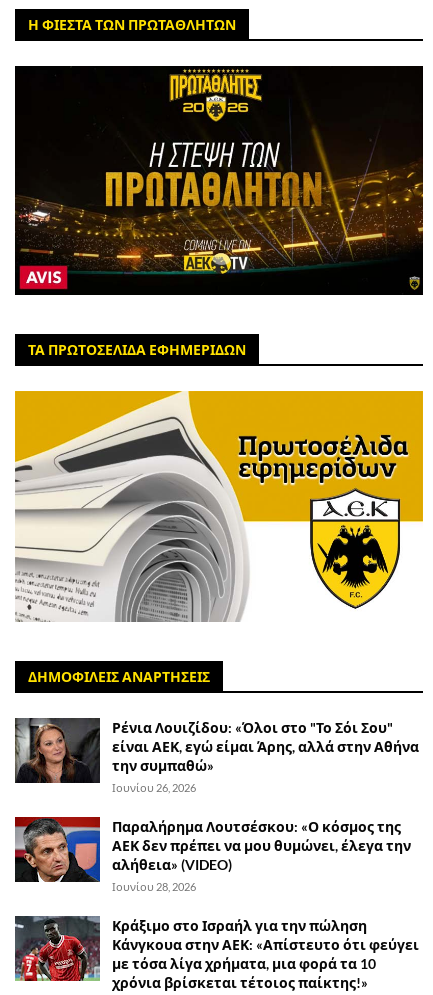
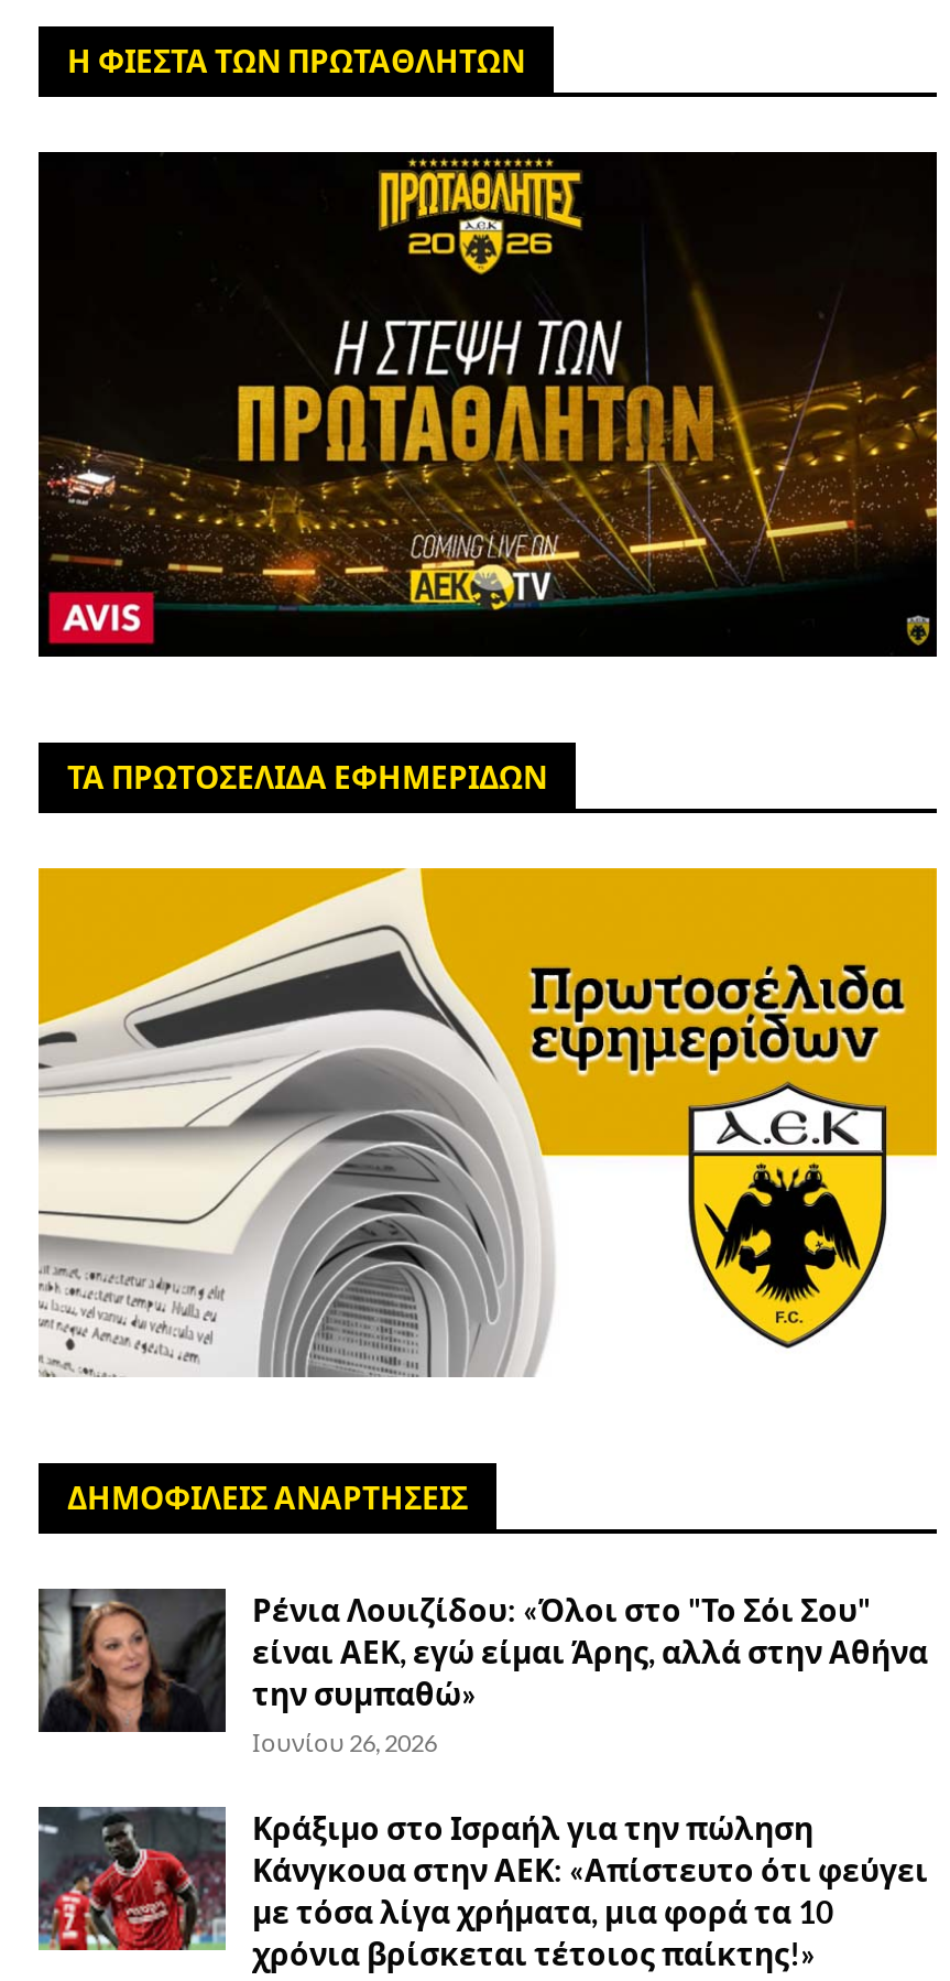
- [image]
- Παραλήρημα Λουτσέσκου: «Ο κόσμος της
- ΑΕΚ δεν πρέπει να μου θυμώνει, έλεγα την
- αλήθεια» (VIDEO)
- Ιουνίου 28, 2026
